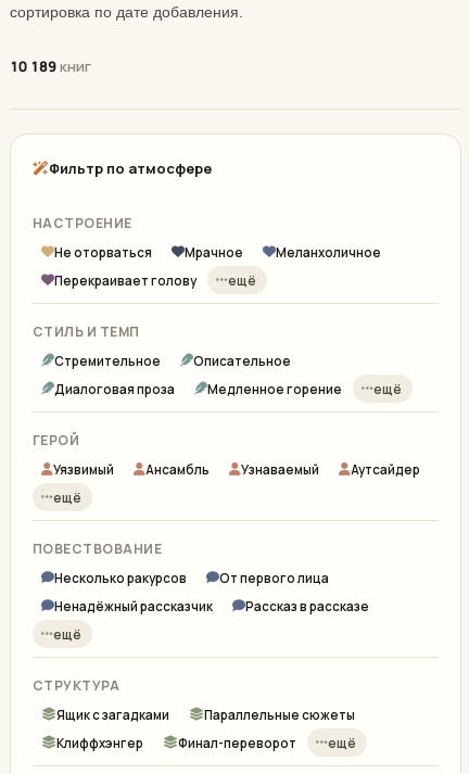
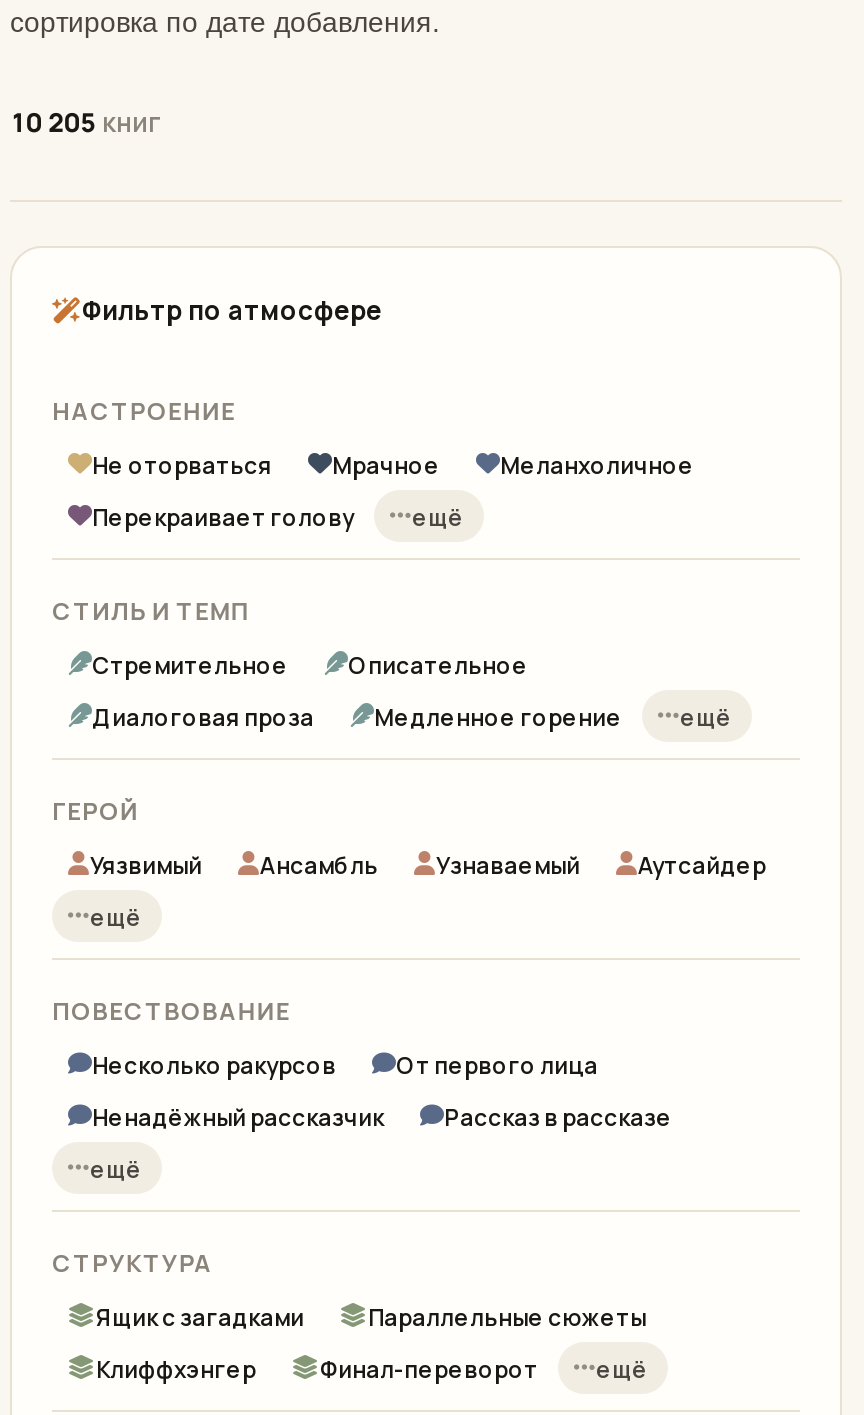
- 10 189 книг
+ 10 205 книг
